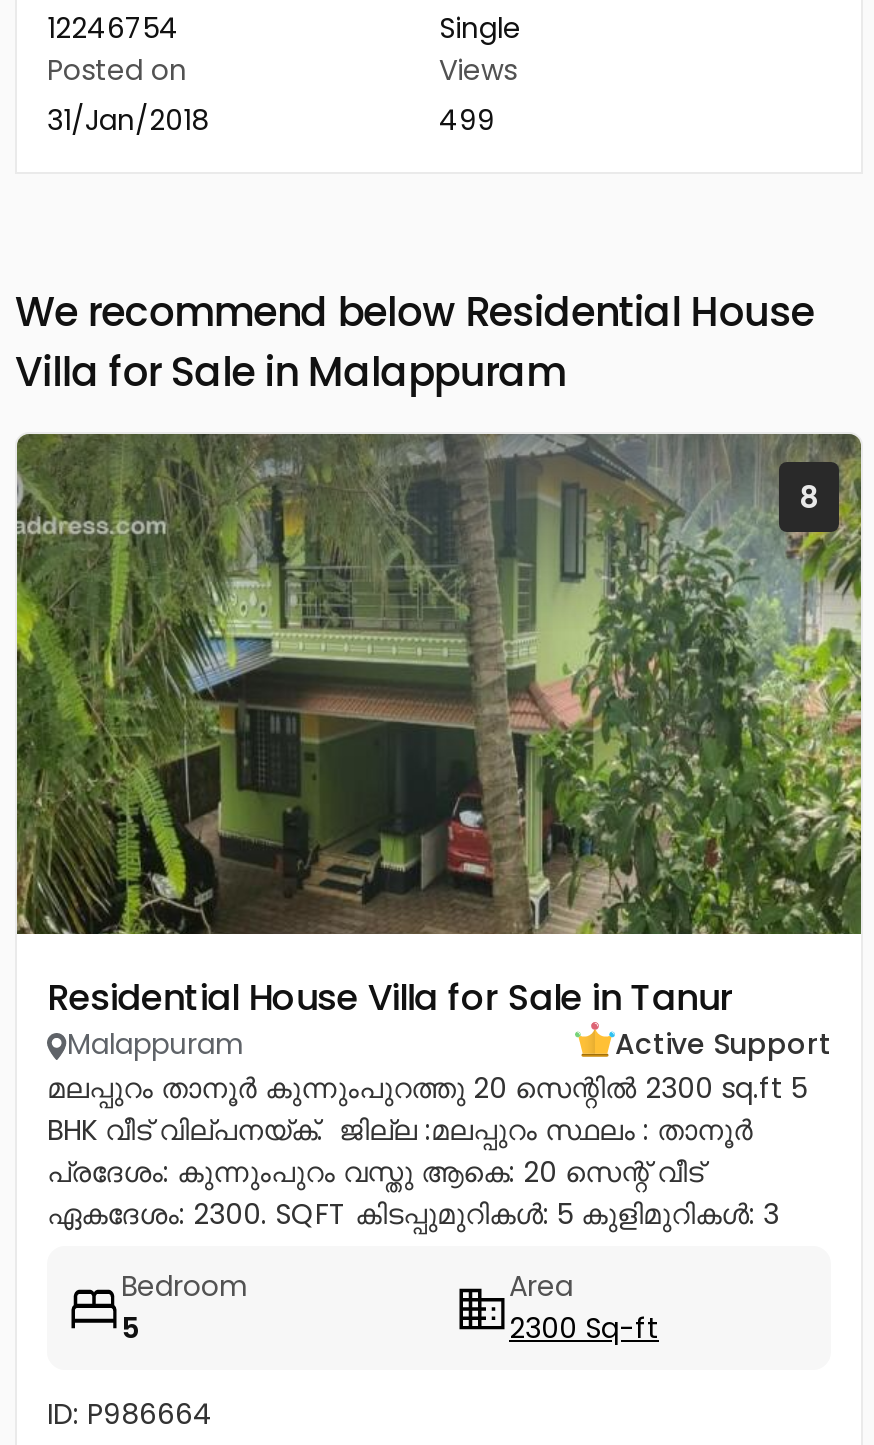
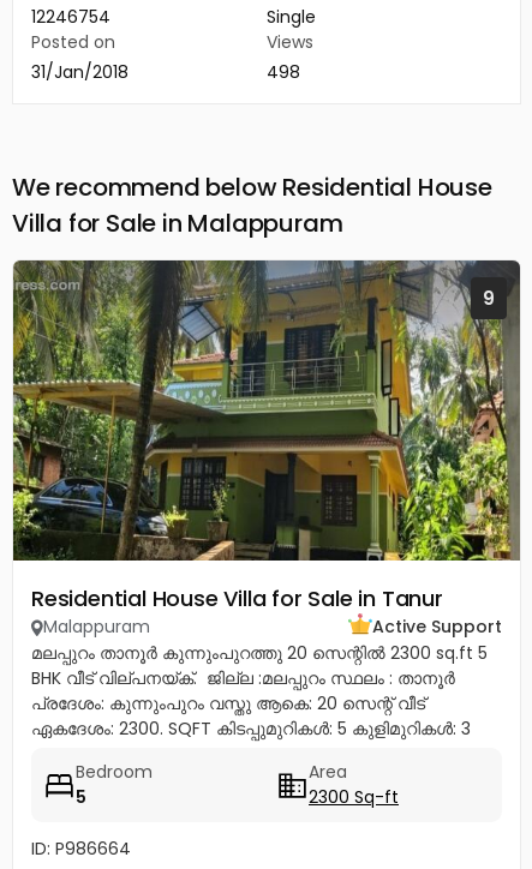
- 499
+ 498

- [image]
- 8
+ [image]
+ 9
